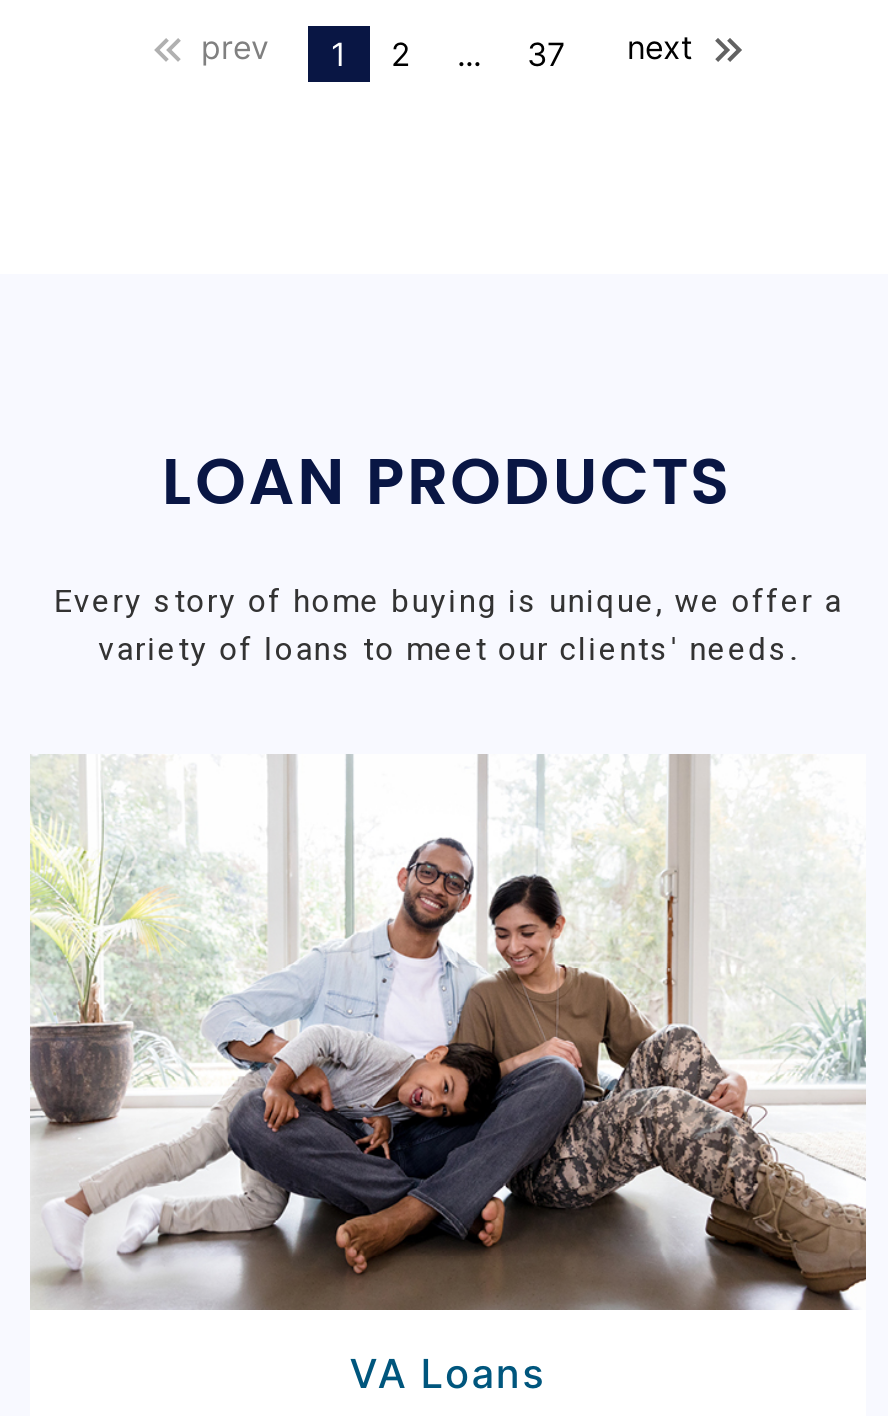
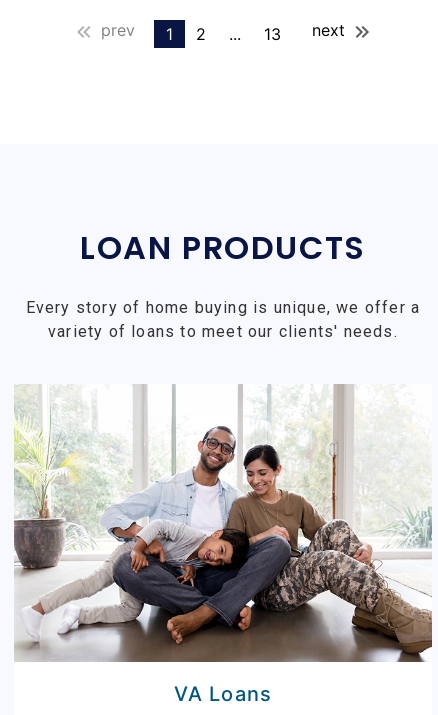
- 37
+ 13
